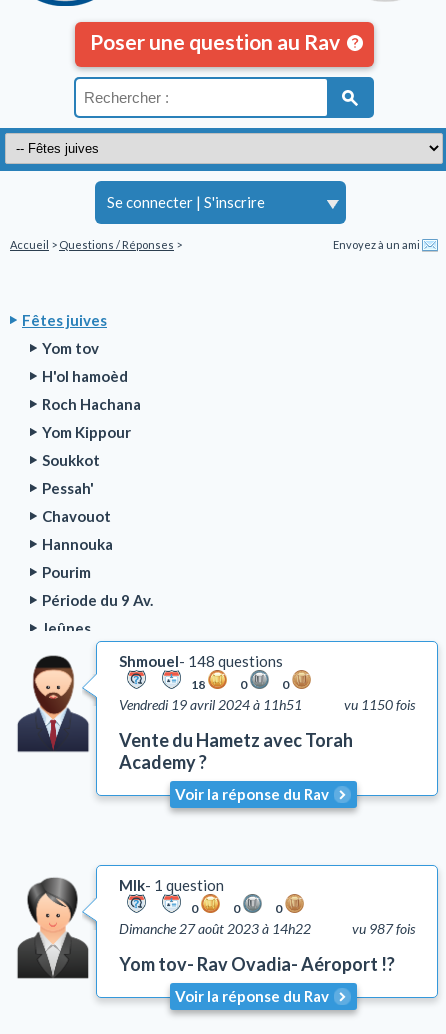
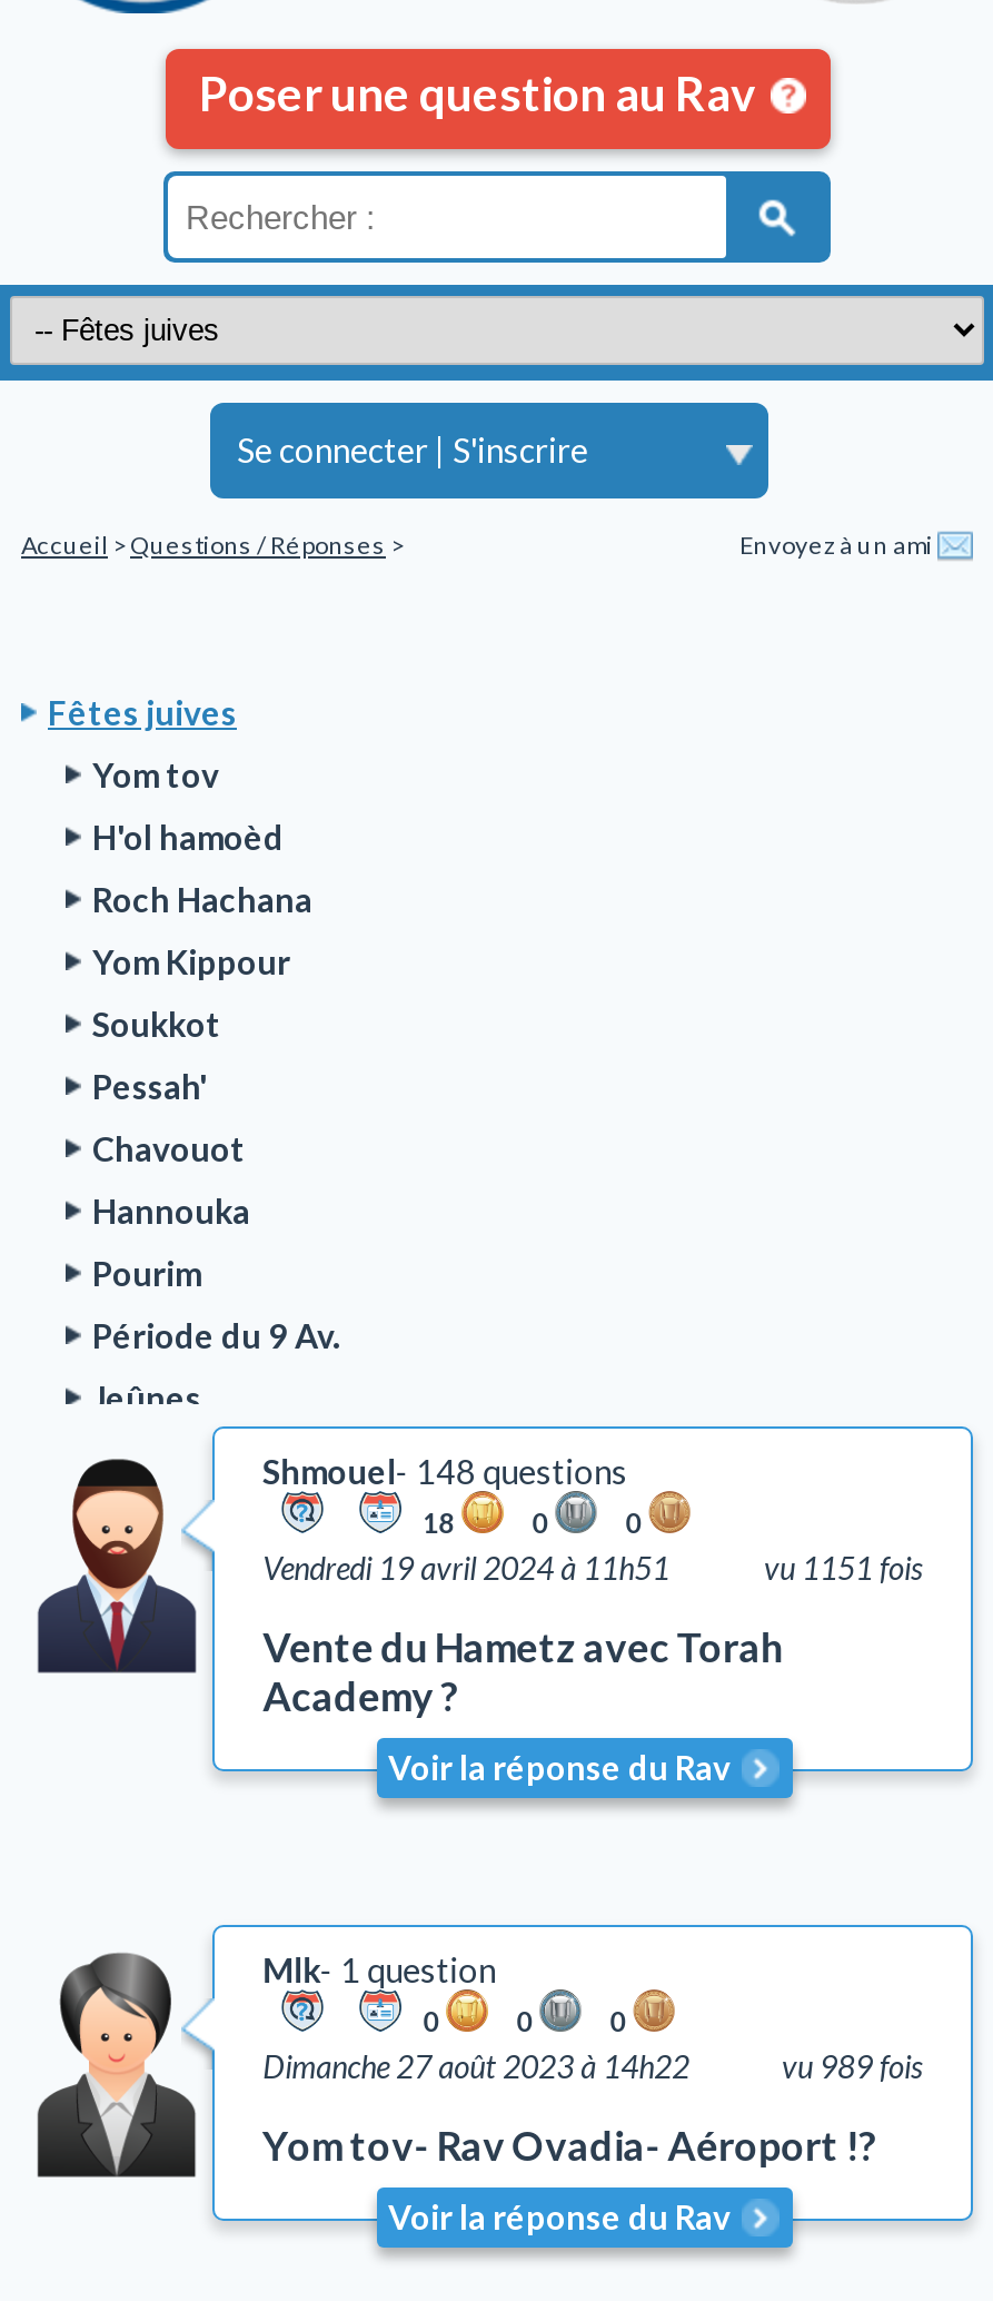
- vu 1150 fois
+ vu 1151 fois

- vu 987 fois
+ vu 989 fois
